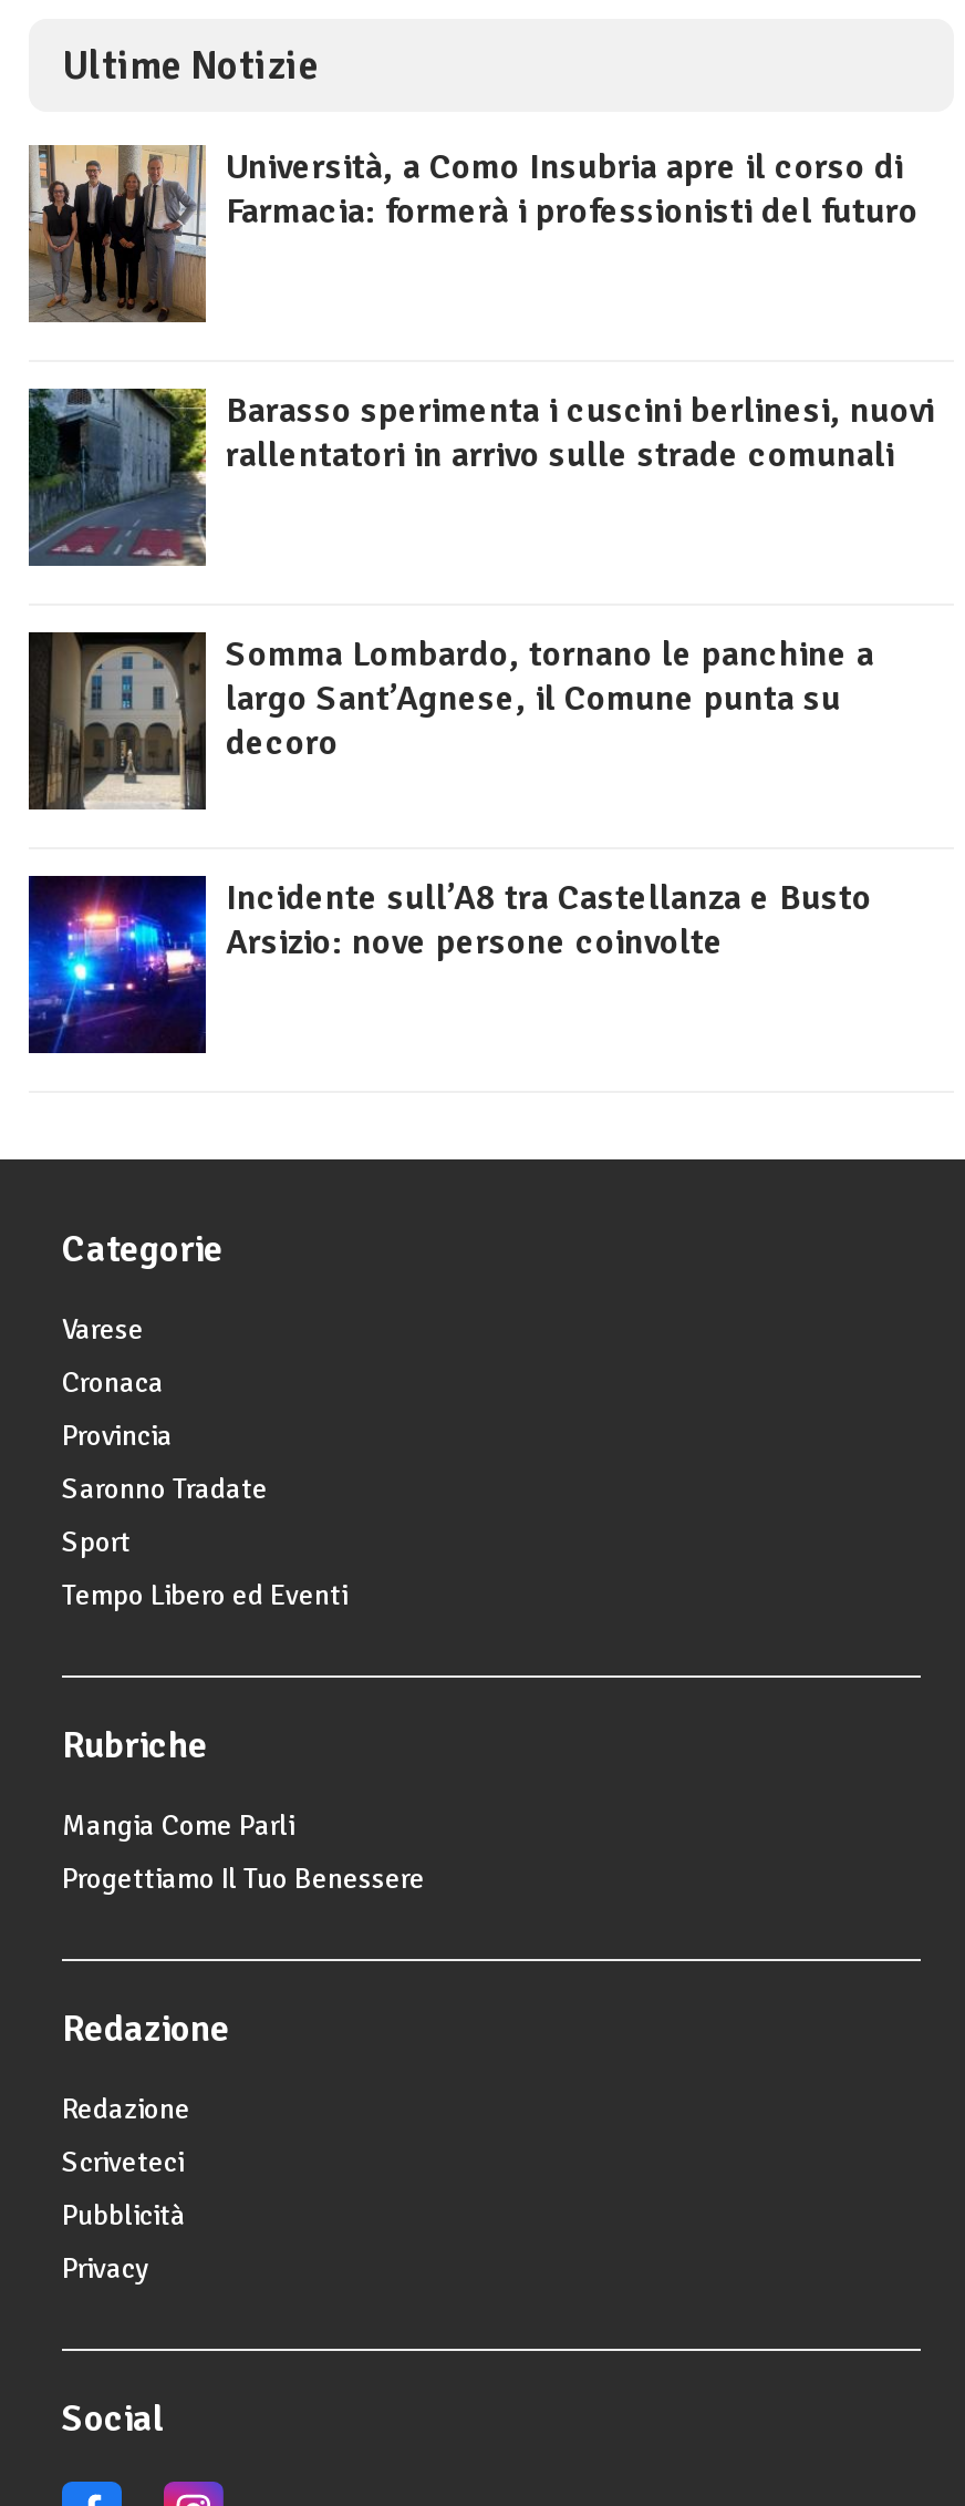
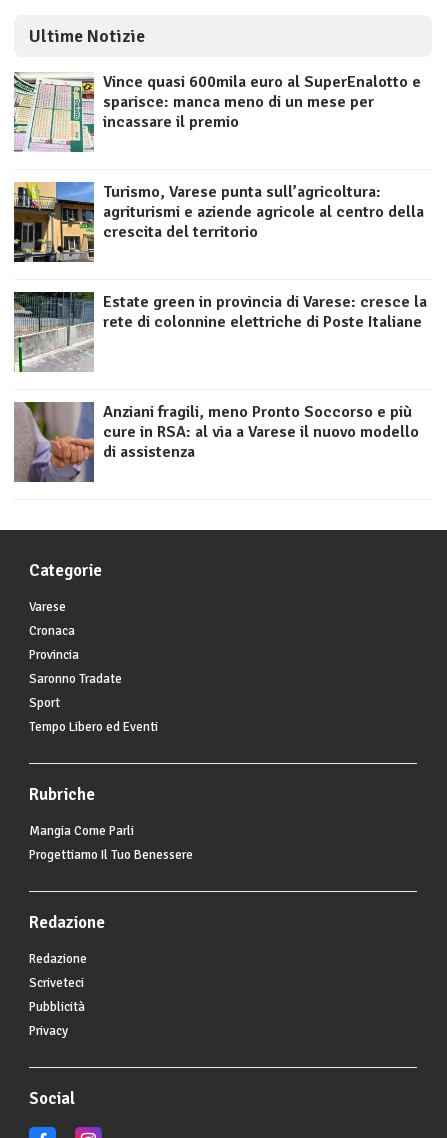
- [image]
- Università, a Como Insubria apre il corso di
- Farmacia: formerà i professionisti del futuro
+ [image]
+ Vince quasi 600mila euro al SuperEnalotto e
+ sparisce: manca meno di un mese per
+ incassare il premio

- [image]
- Barasso sperimenta i cuscini berlinesi, nuovi
- rallentatori in arrivo sulle strade comunali
+ [image]
+ Turismo, Varese punta sull’agricoltura:
+ agriturismi e aziende agricole al centro della
+ crescita del territorio

- [image]
- Somma Lombardo, tornano le panchine a
- largo Sant’Agnese, il Comune punta su
- decoro
+ [image]
+ Estate green in provincia di Varese: cresce la
+ rete di colonnine elettriche di Poste Italiane

- [image]
- Incidente sull’A8 tra Castellanza e Busto
- Arsizio: nove persone coinvolte
+ [image]
+ Anziani fragili, meno Pronto Soccorso e più
+ cure in RSA: al via a Varese il nuovo modello
+ di assistenza
